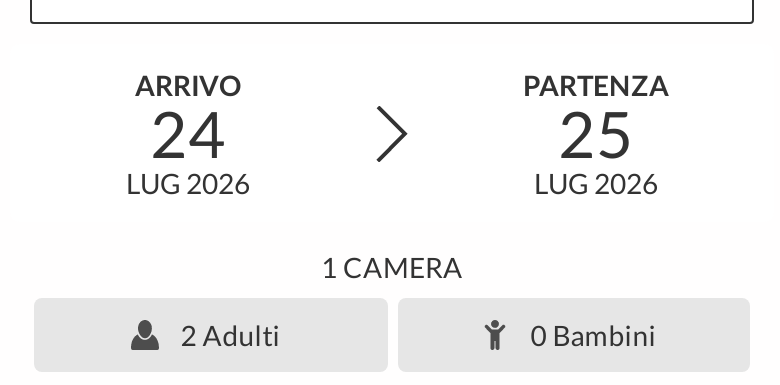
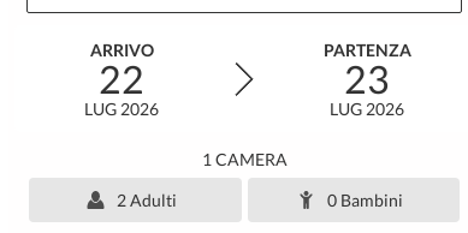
- 24
+ 22

- 25
+ 23
